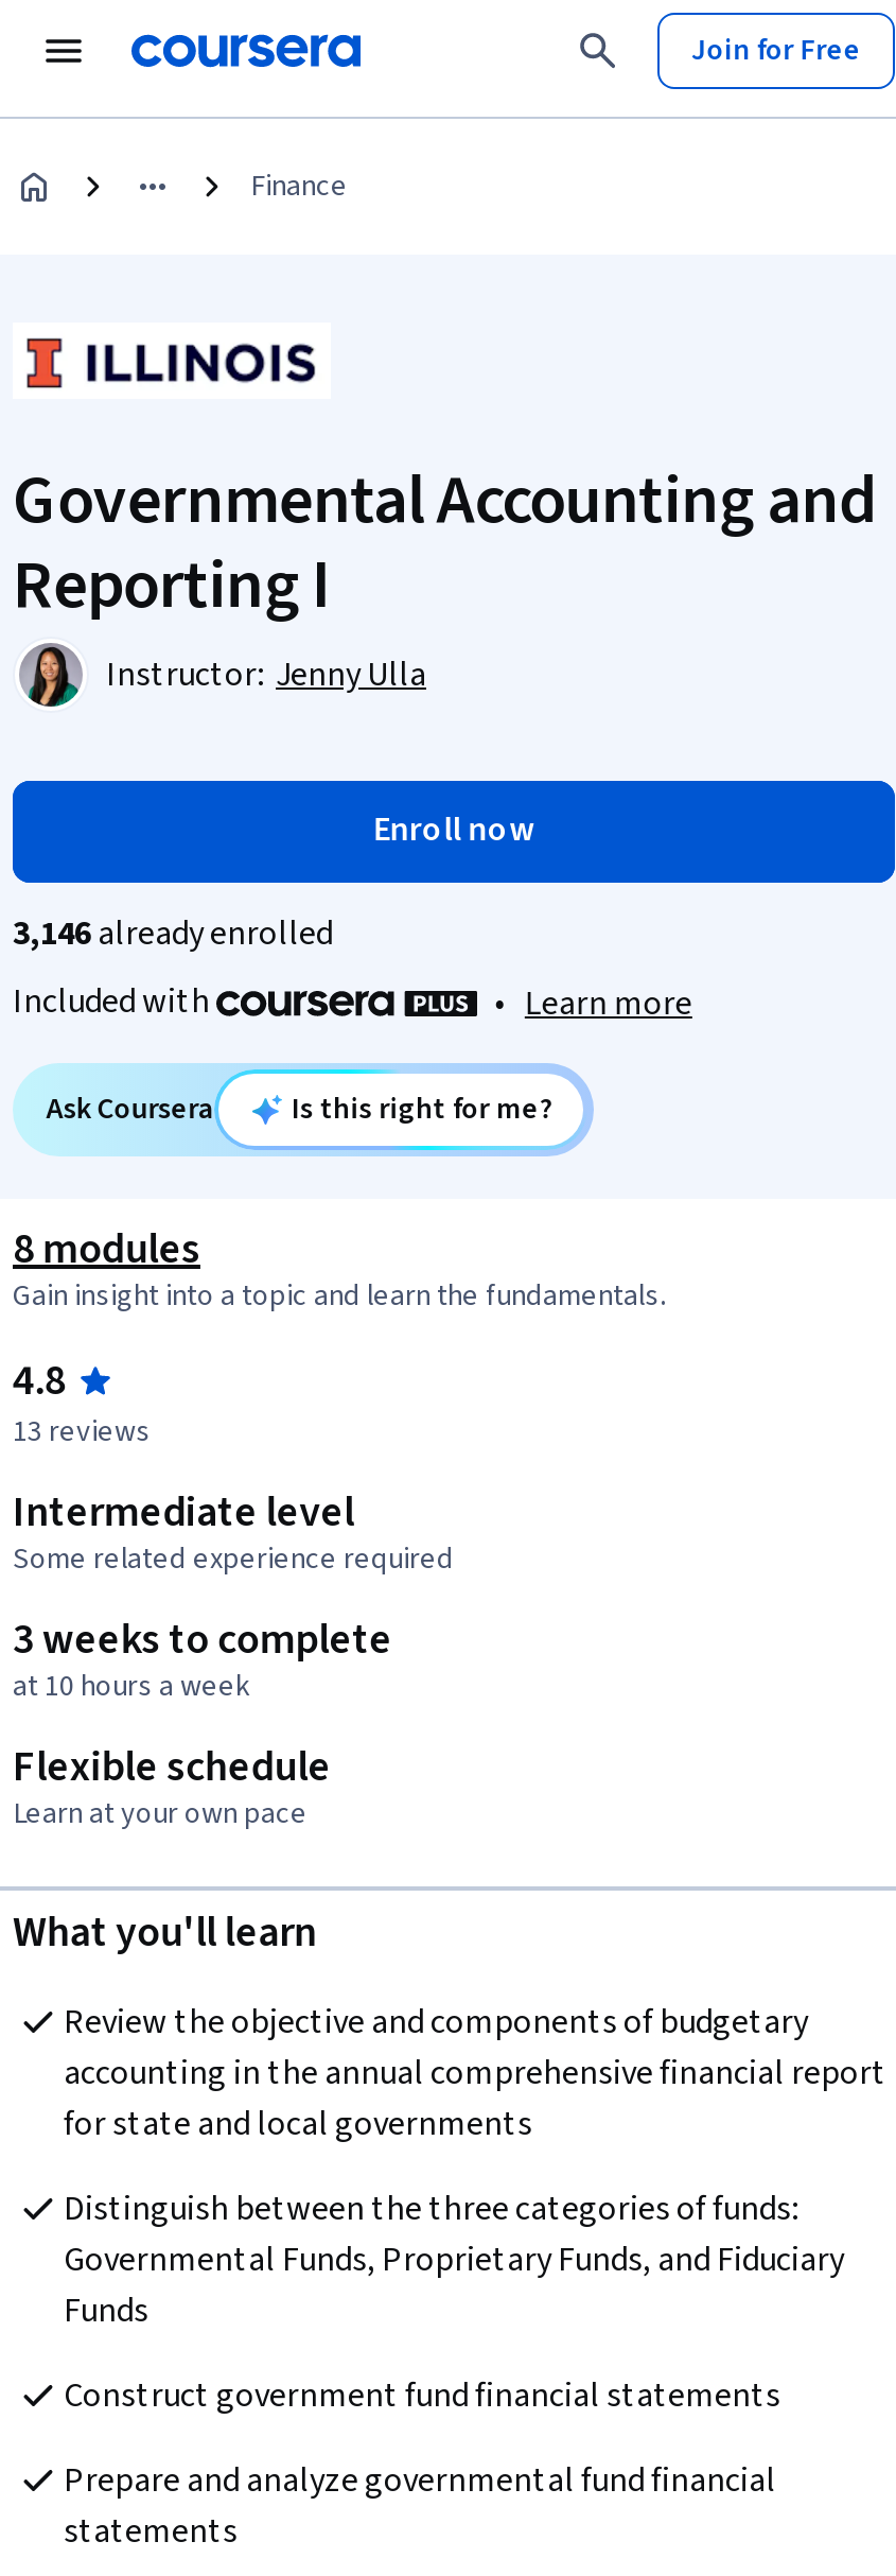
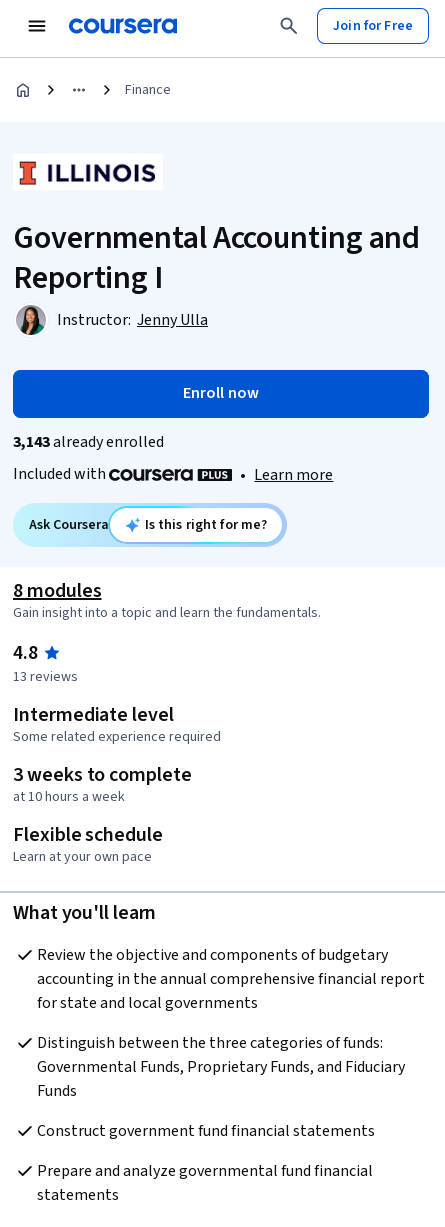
- 3,146 already enrolled
+ 3,143 already enrolled
